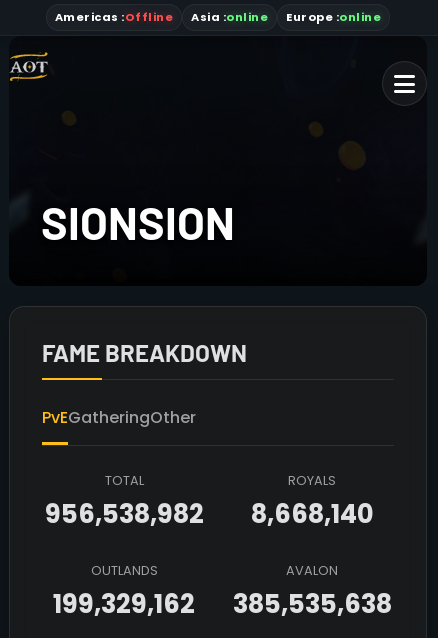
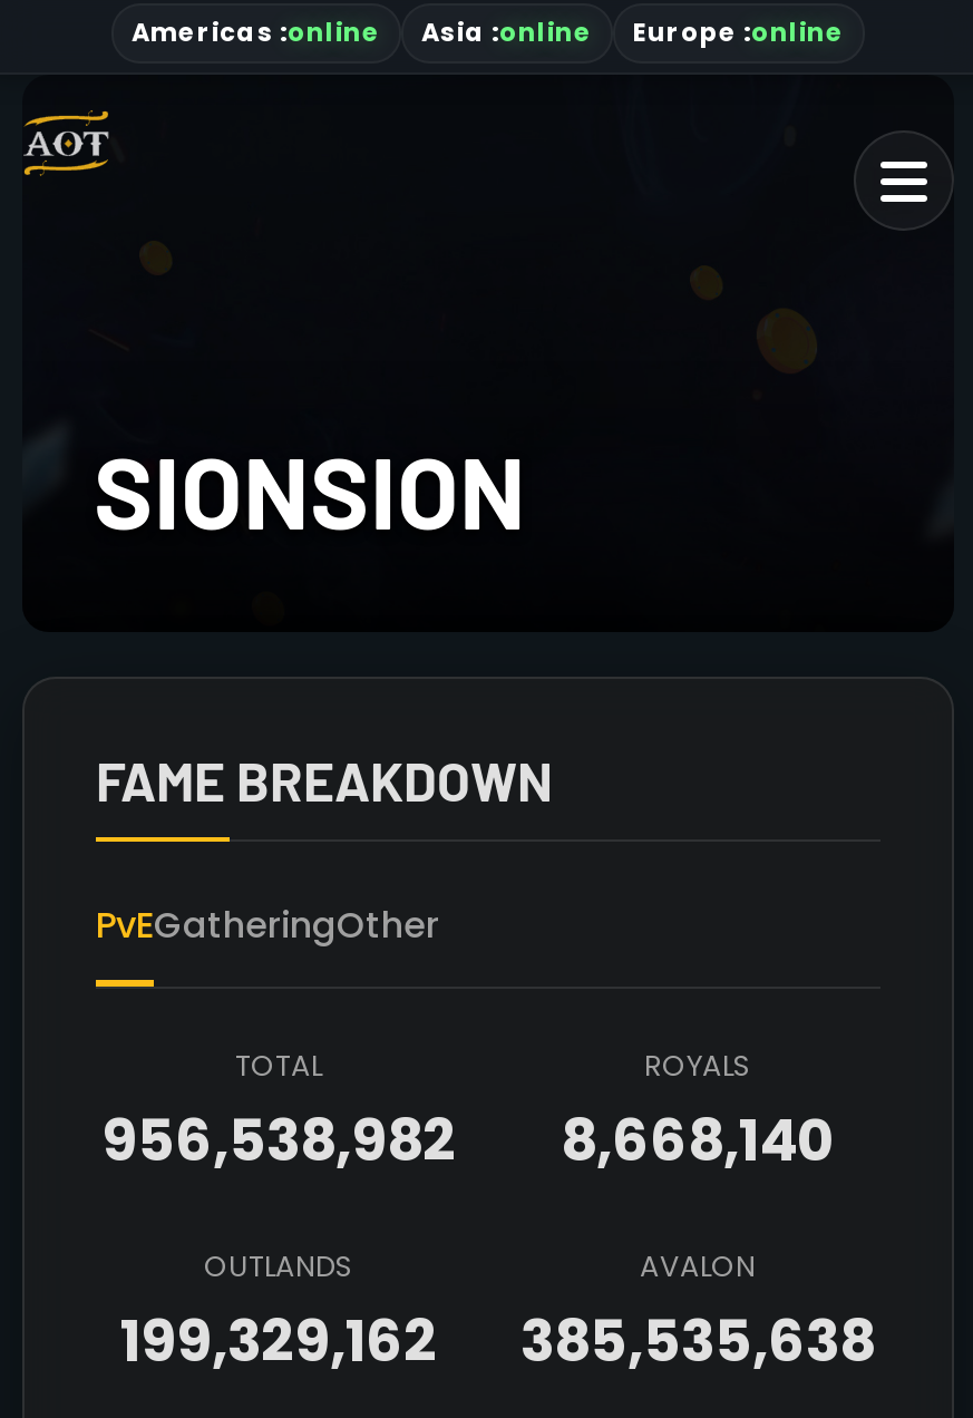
- Americas: Offline
+ Americas: online
